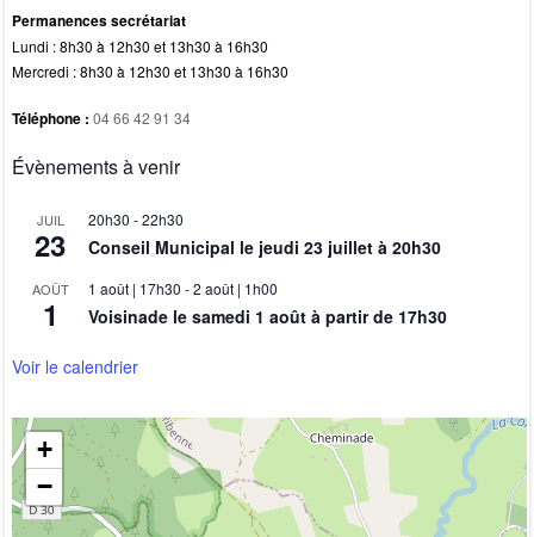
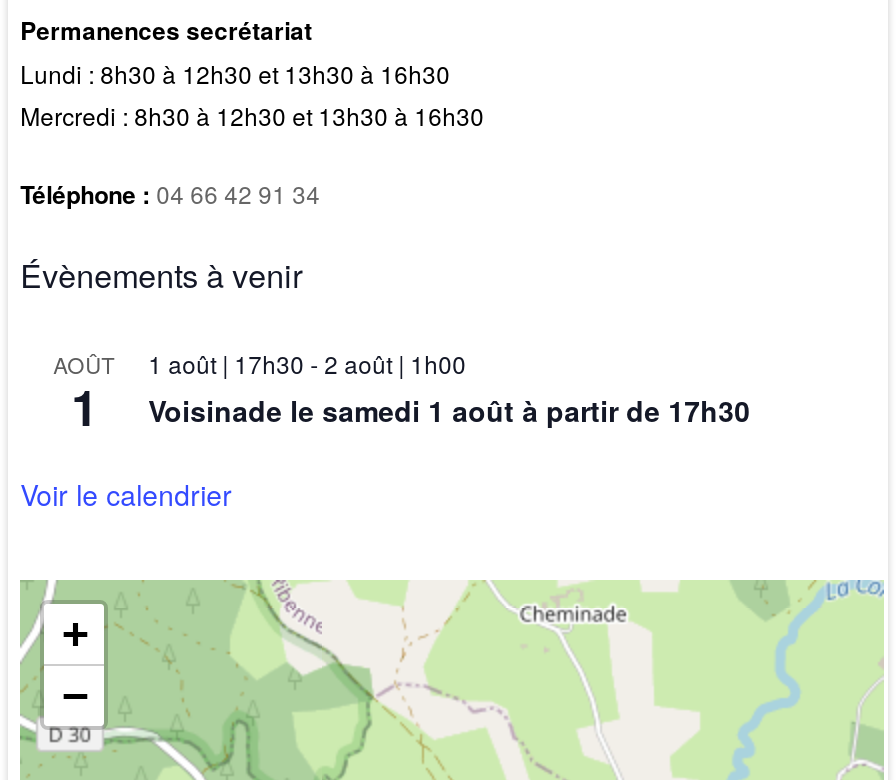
- JUIL
- 23

- 20h30 - 22h30
- Conseil Municipal le jeudi 23 juillet à 20h30
